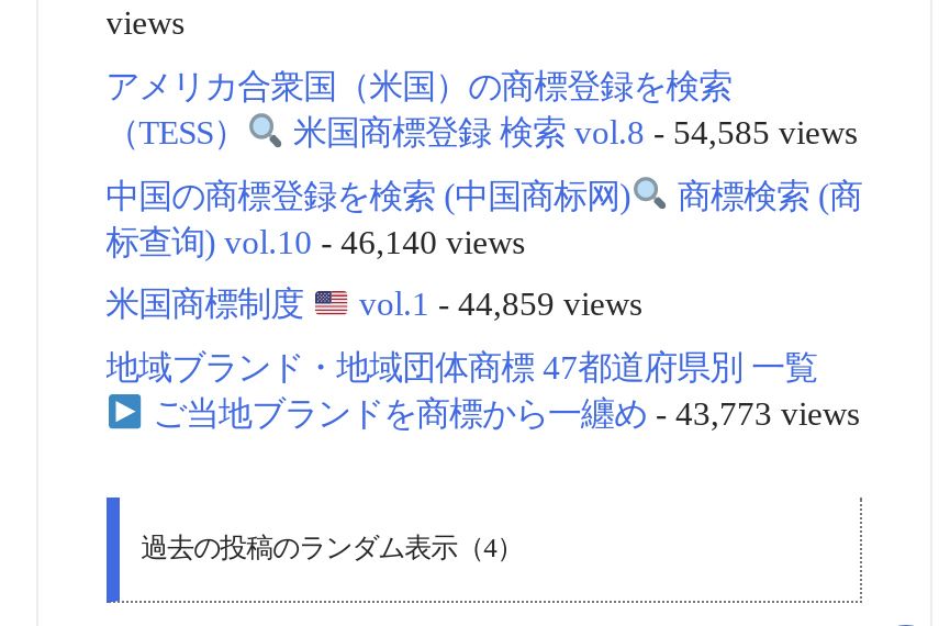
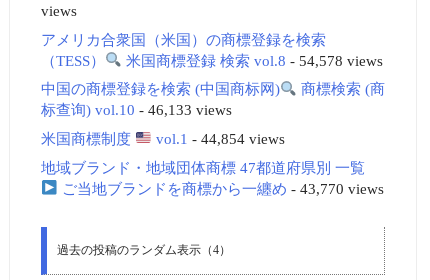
- 米国商標登録 検索 vol.8 - 54,585 views
+ 米国商標登録 検索 vol.8 - 54,578 views

- 标查询) vol.10 - 46,140 views
+ 标查询) vol.10 - 46,133 views

- 米国商標制度 vol.1 - 44,859 views
+ 米国商標制度 vol.1 - 44,854 views

- ご当地ブランドを商標から一纏め- 43,773 views
+ ご当地ブランドを商標から一纏め- 43,770 views
